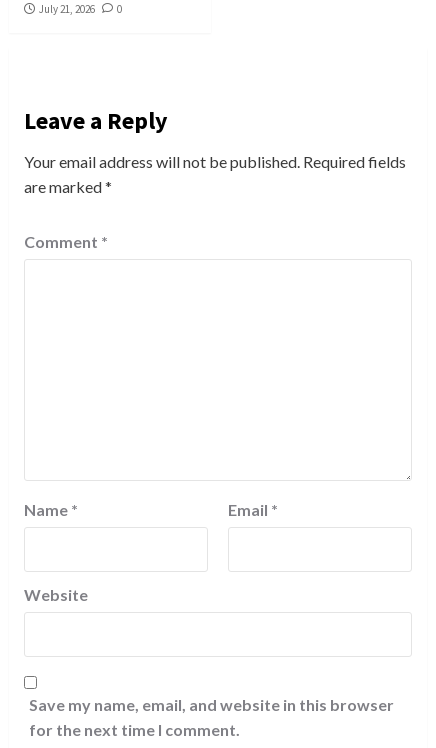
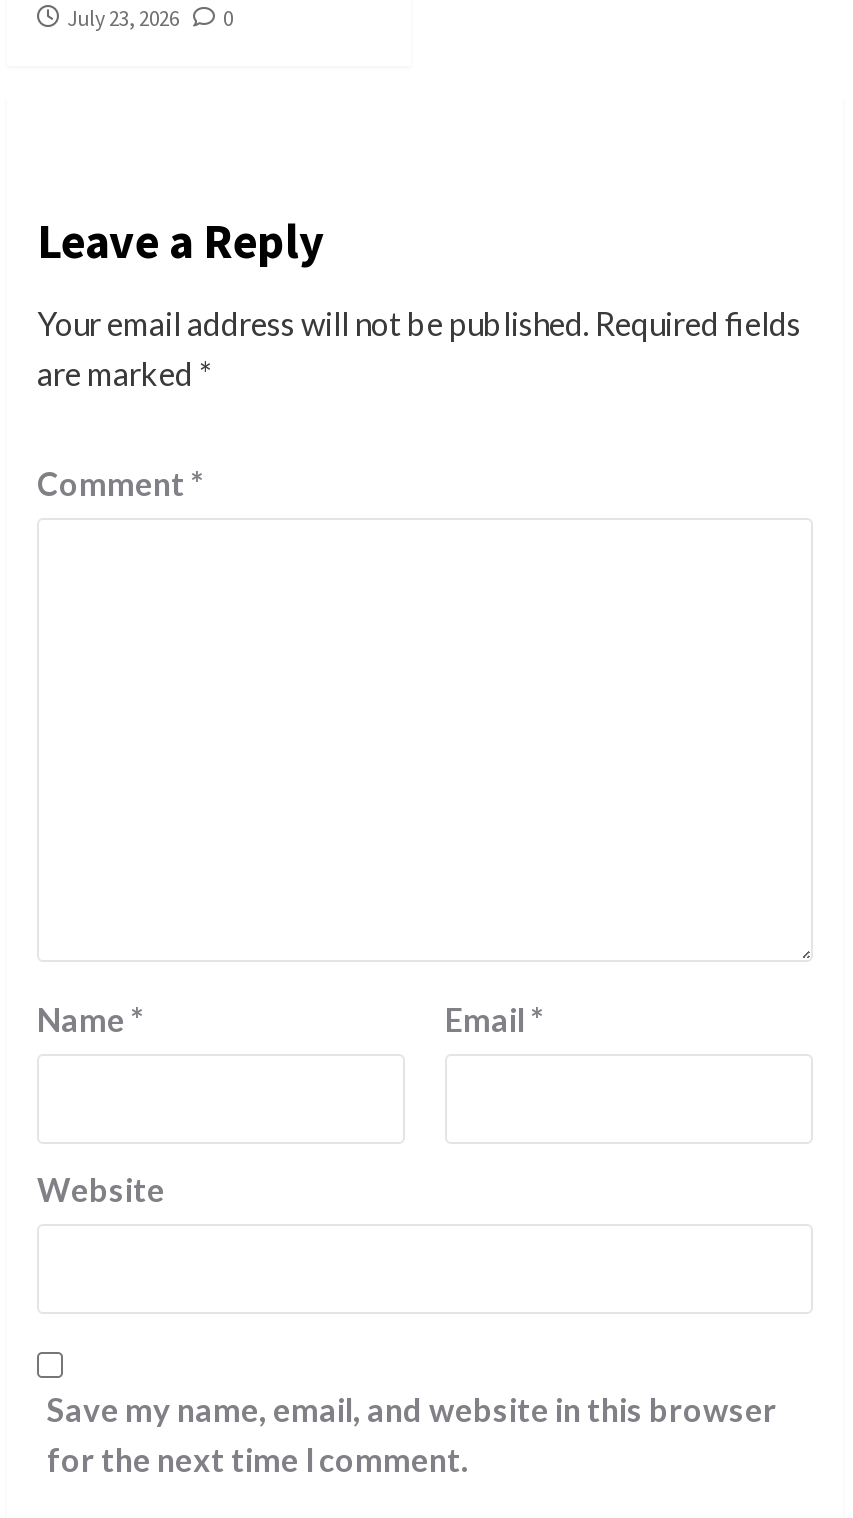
- July 21, 2026 0
+ July 23, 2026 0
